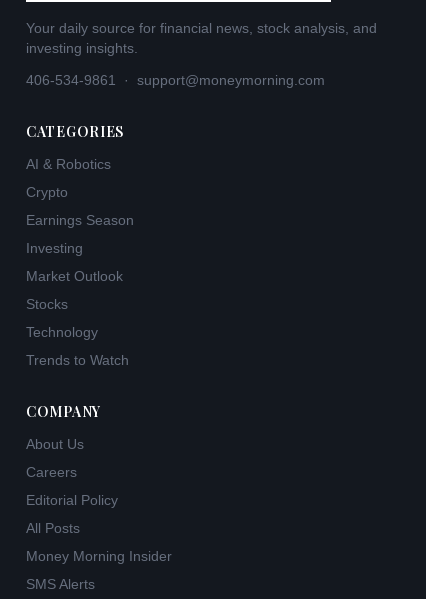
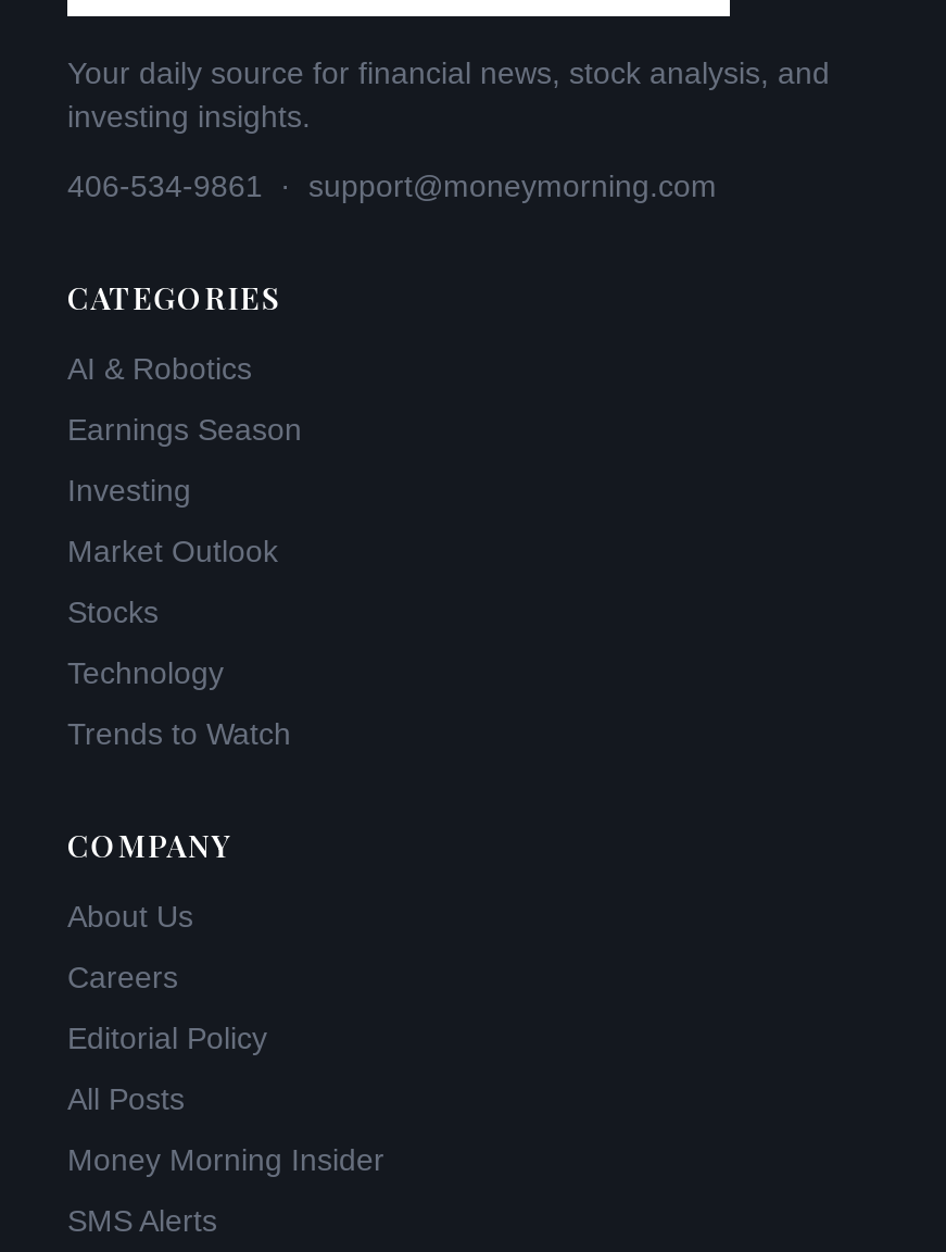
- Crypto
